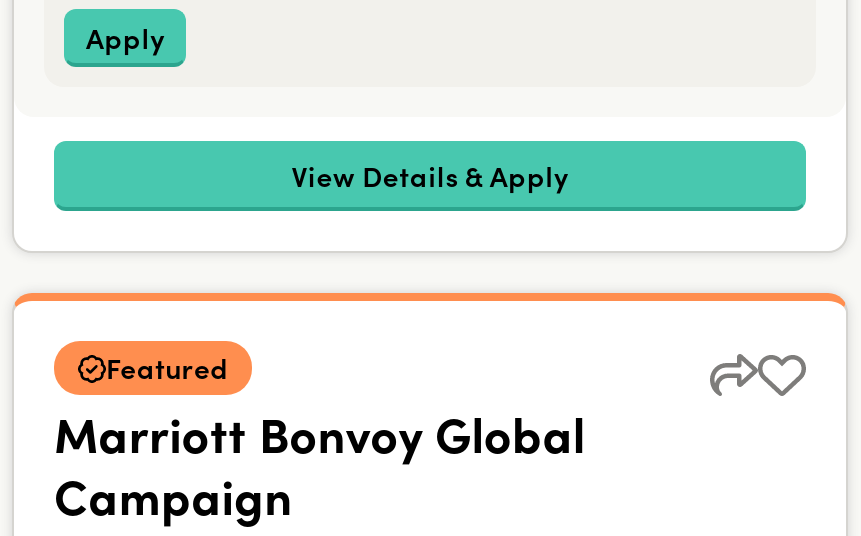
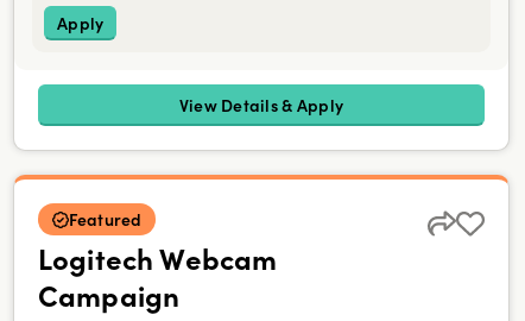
- Marriott Bonvoy Global
+ Logitech Webcam
